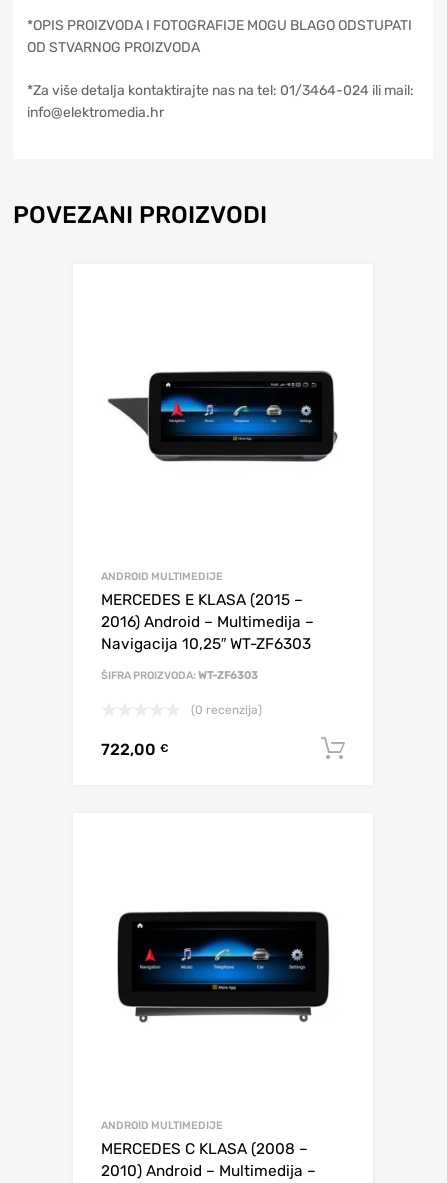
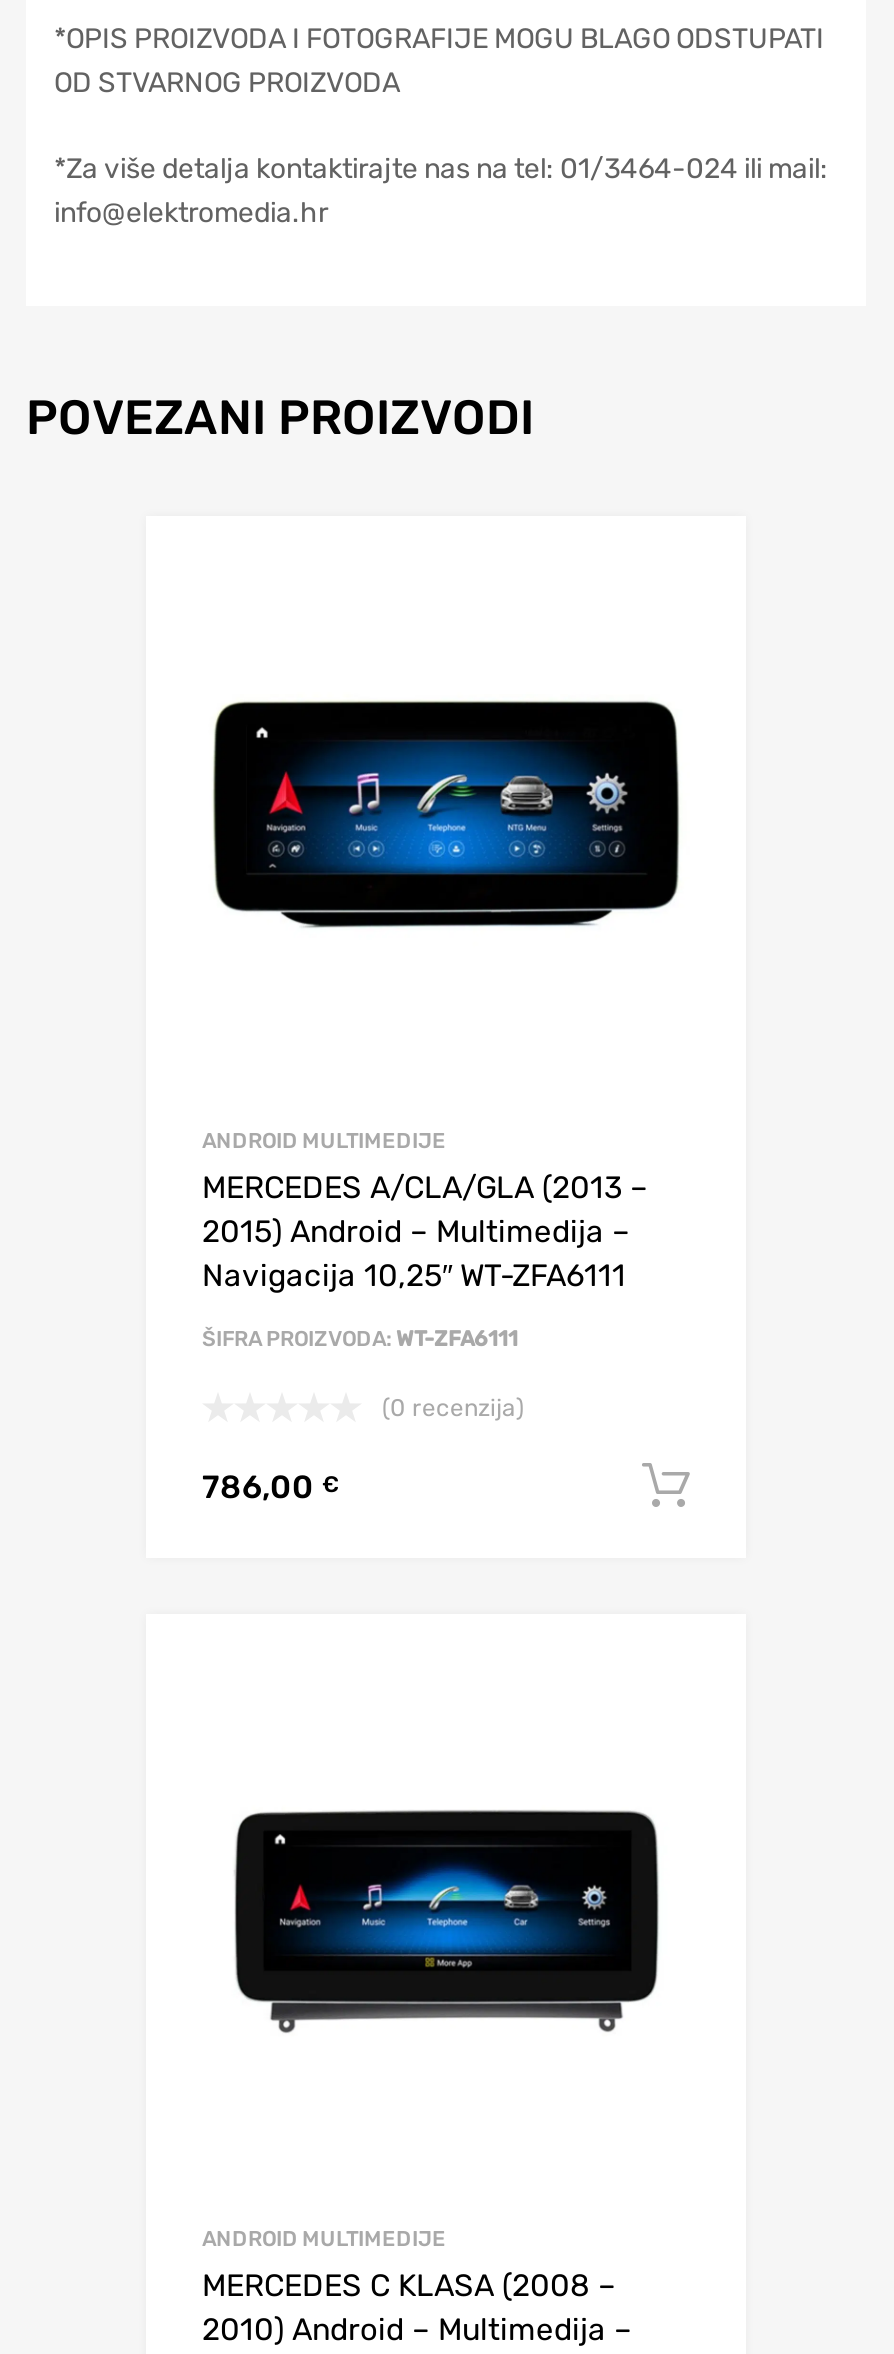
- [image]
+ [image]

- MERCEDES E KLASA (2015 –
- 2016) Android – Multimedija –
- Navigacija 10,25″ WT-ZF6303
+ MERCEDES A/CLA/GLA (2013 –
+ 2015) Android – Multimedija –
+ Navigacija 10,25″ WT-ZFA6111

- ŠIFRA PROIZVODA: WT-ZF6303
+ ŠIFRA PROIZVODA: WT-ZFA6111

- 722,00 €
+ 786,00 €
